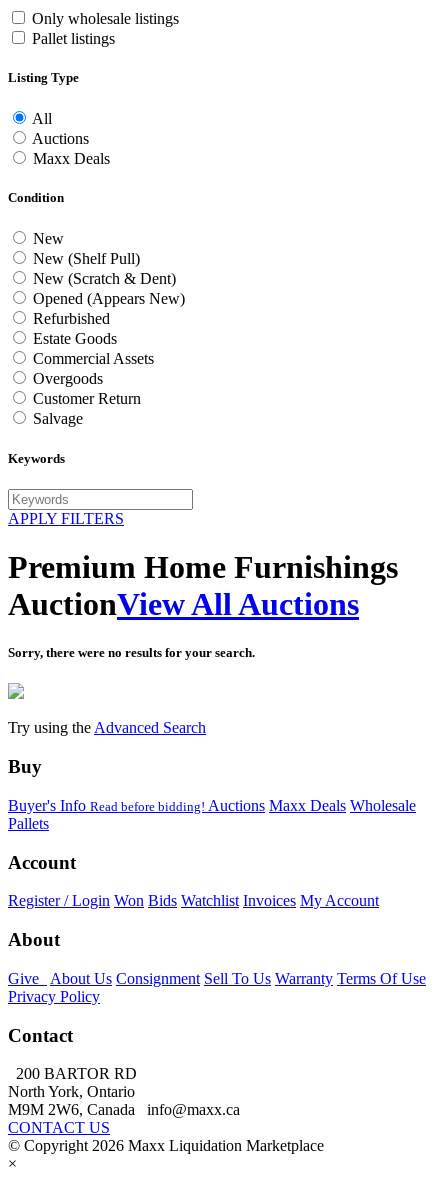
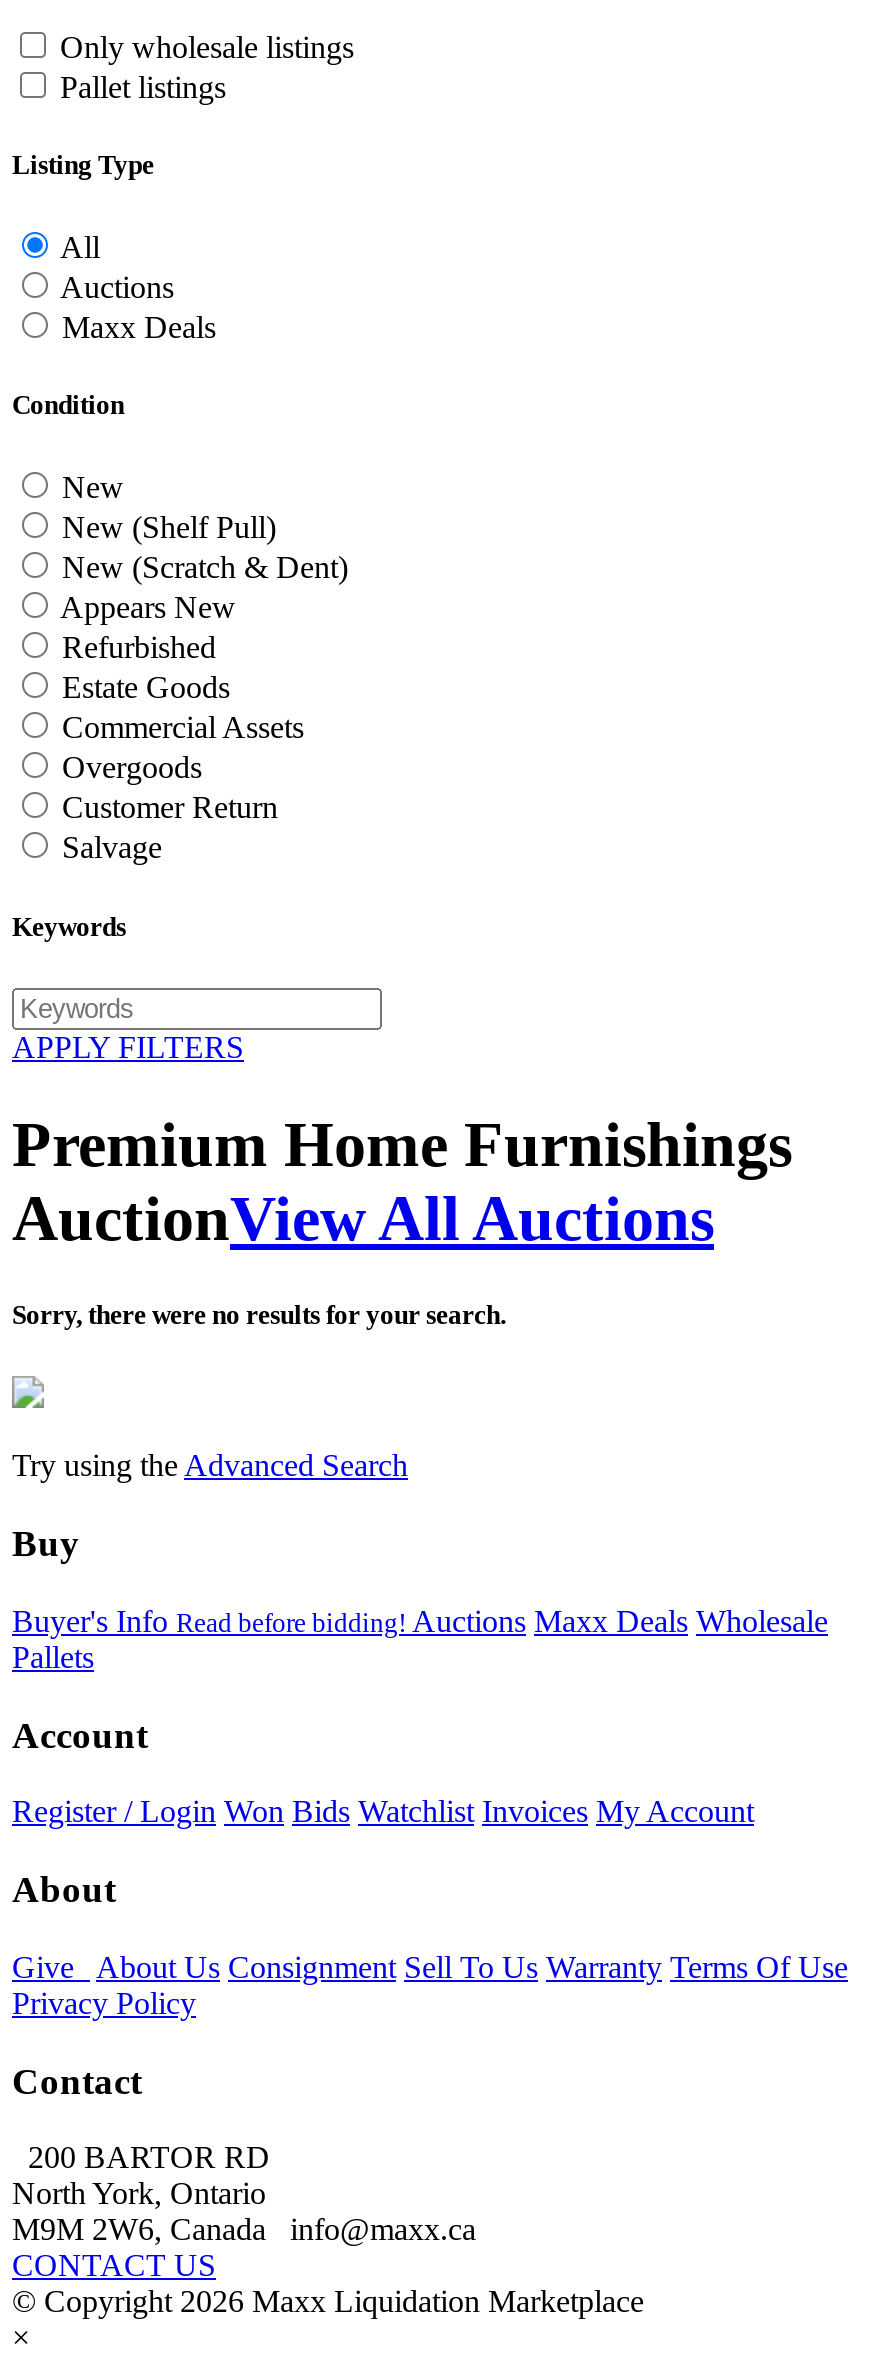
- Opened (Appears New)
+ Appears New
